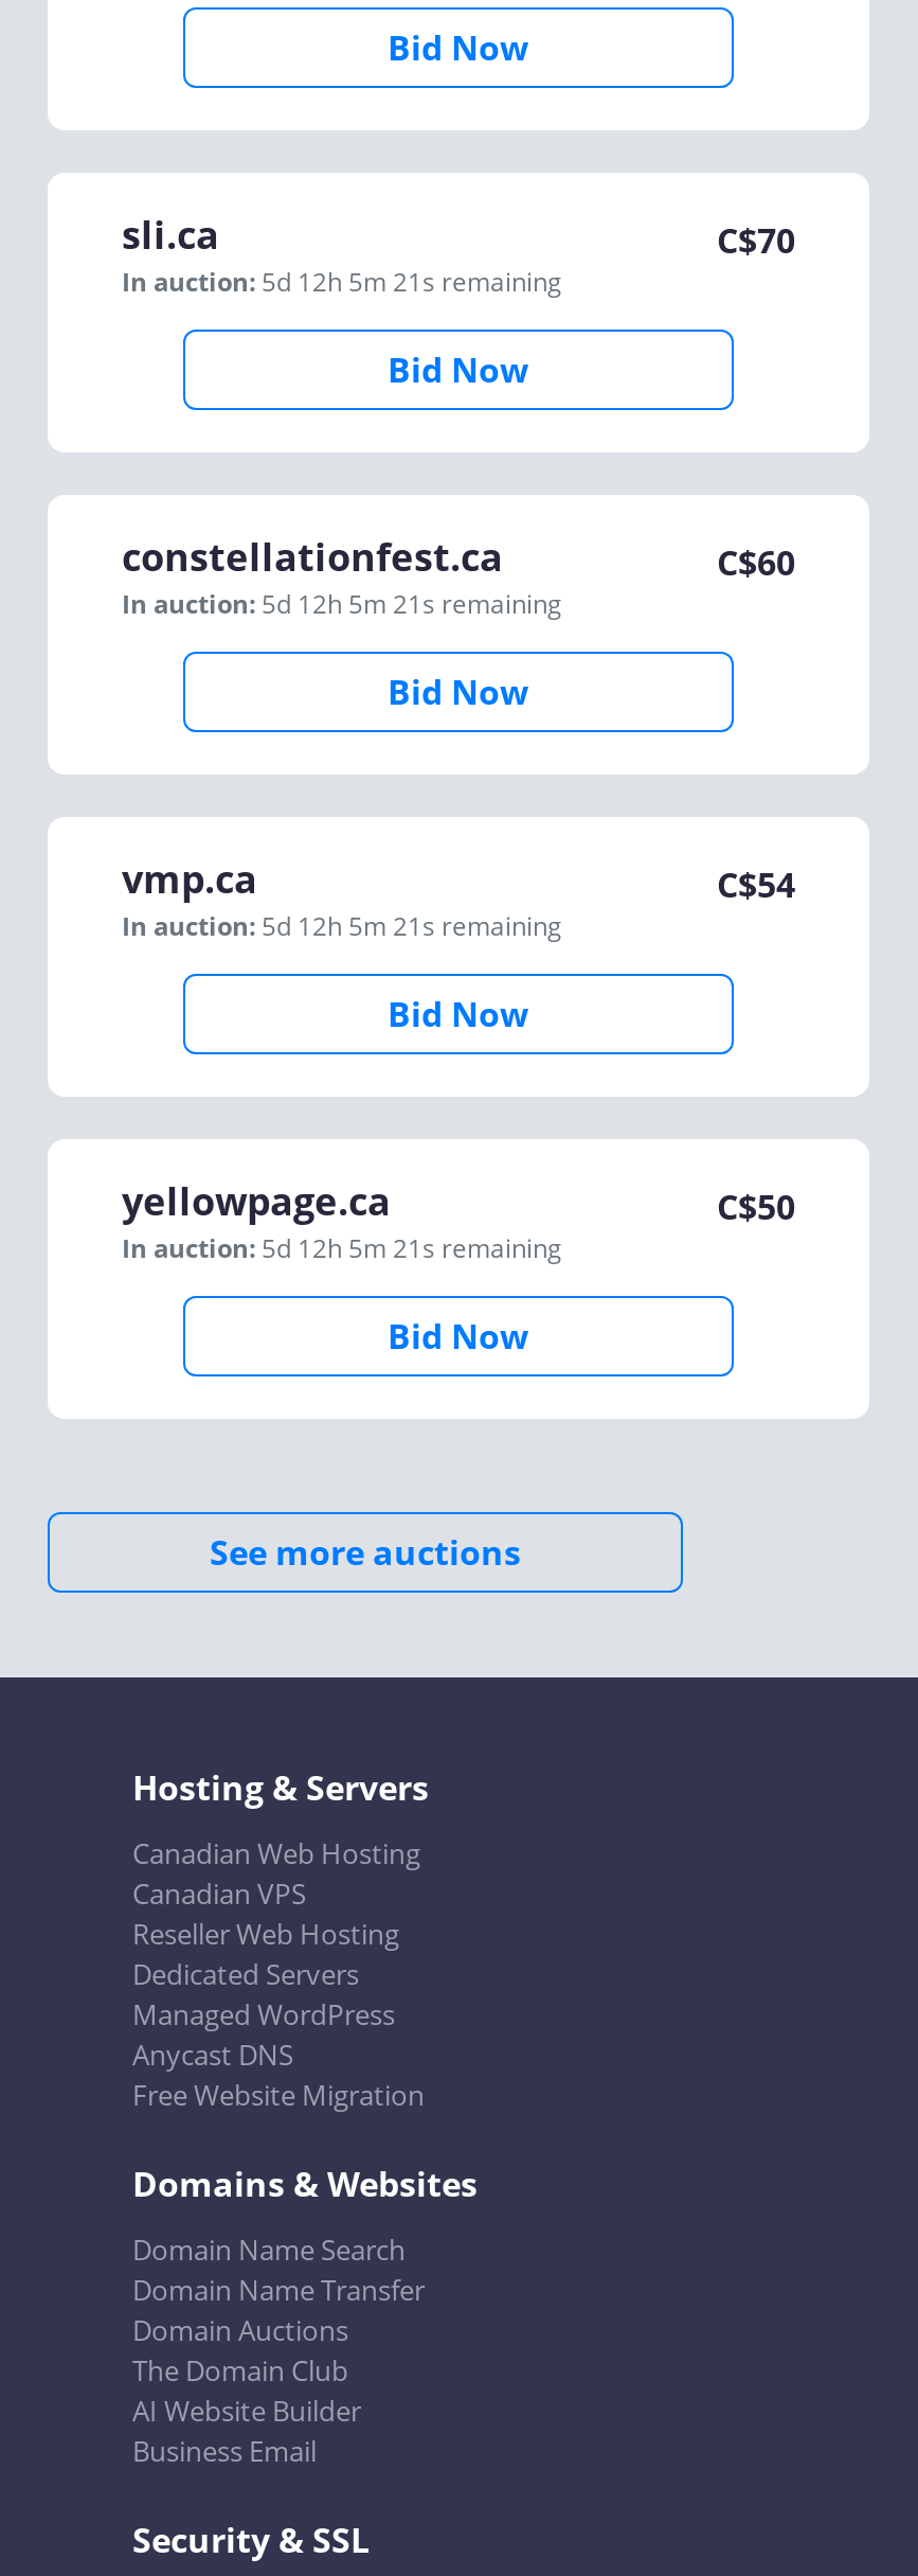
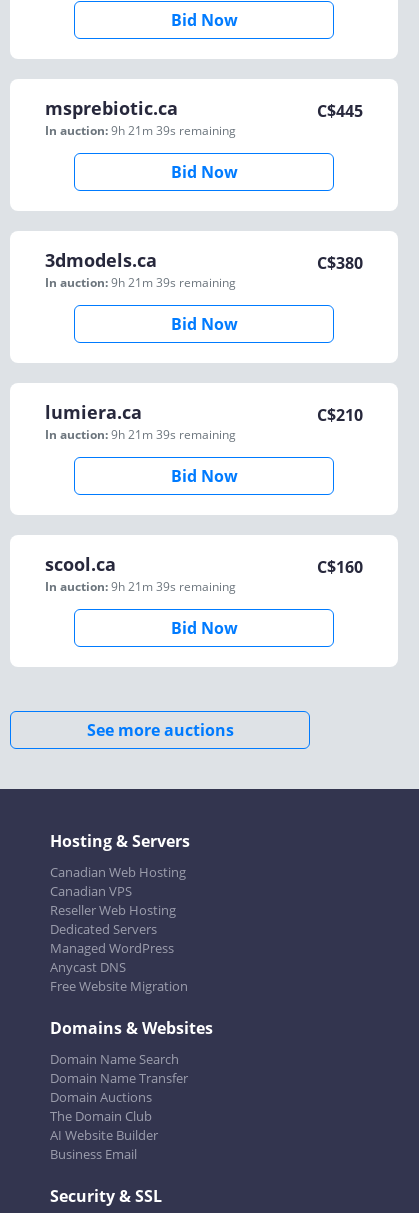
- sli.ca
- In auction: 5d 12h 5m 21s remaining
+ msprebiotic.ca
+ In auction: 9h 21m 39s remaining

- C$70
+ C$445

- constellationfest.ca
- In auction: 5d 12h 5m 21s remaining
+ 3dmodels.ca
+ In auction: 9h 21m 39s remaining

- C$60
+ C$380

- vmp.ca
- In auction: 5d 12h 5m 21s remaining
+ lumiera.ca
+ In auction: 9h 21m 39s remaining

- C$54
+ C$210

- yellowpage.ca
- In auction: 5d 12h 5m 21s remaining
+ scool.ca
+ In auction: 9h 21m 39s remaining

- C$50
+ C$160
